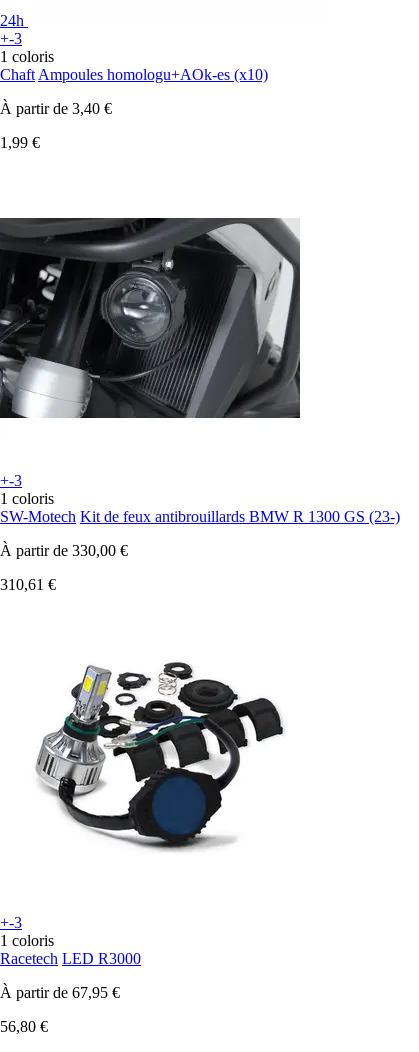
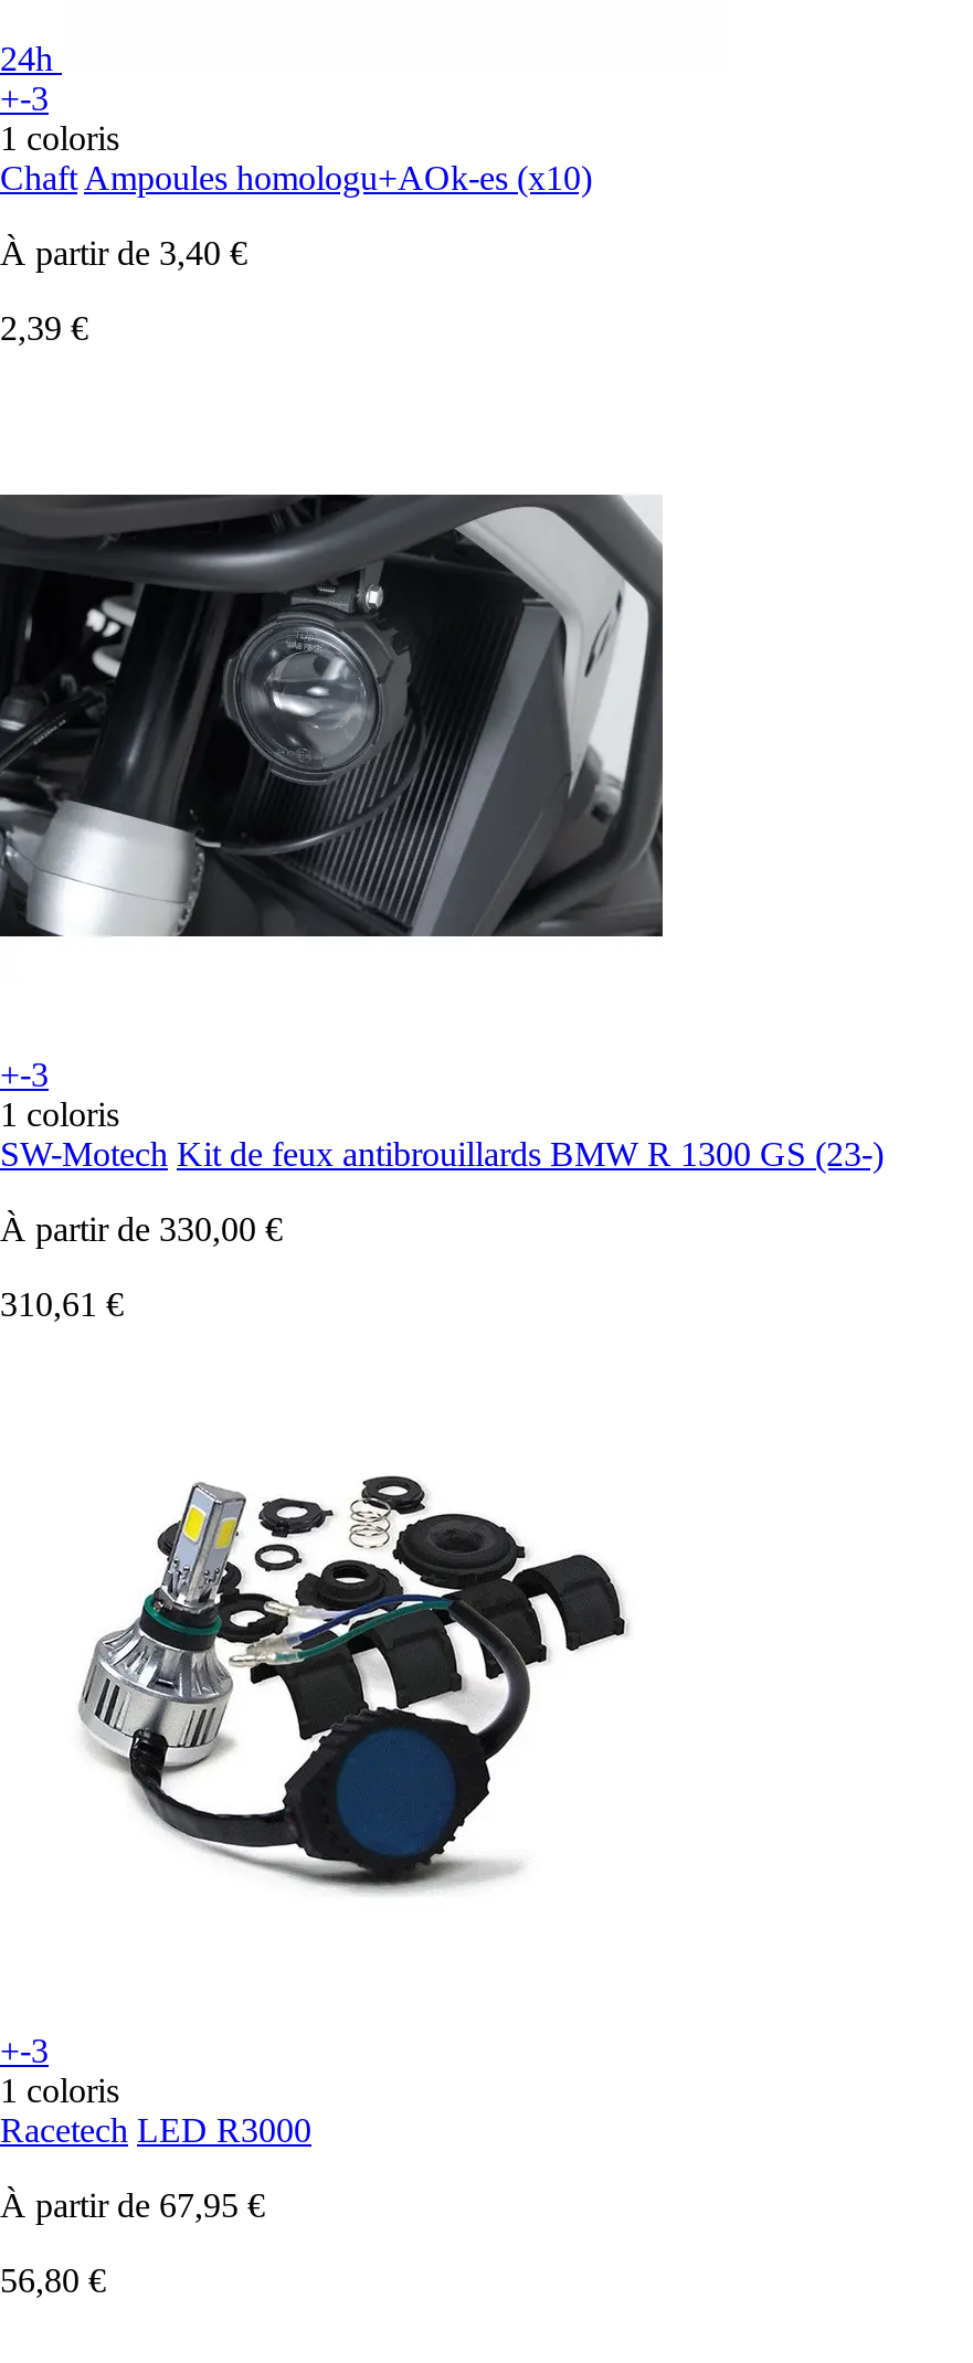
- 1,99 €
+ 2,39 €
